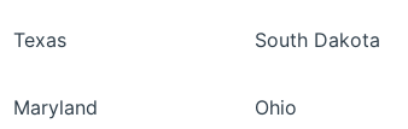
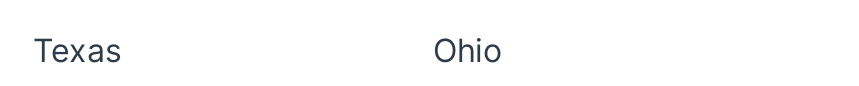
- South Dakota
- Maryland
